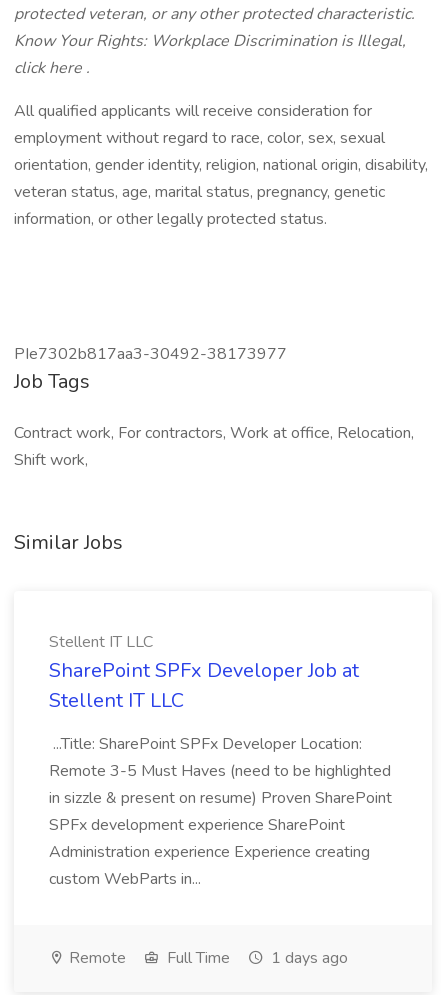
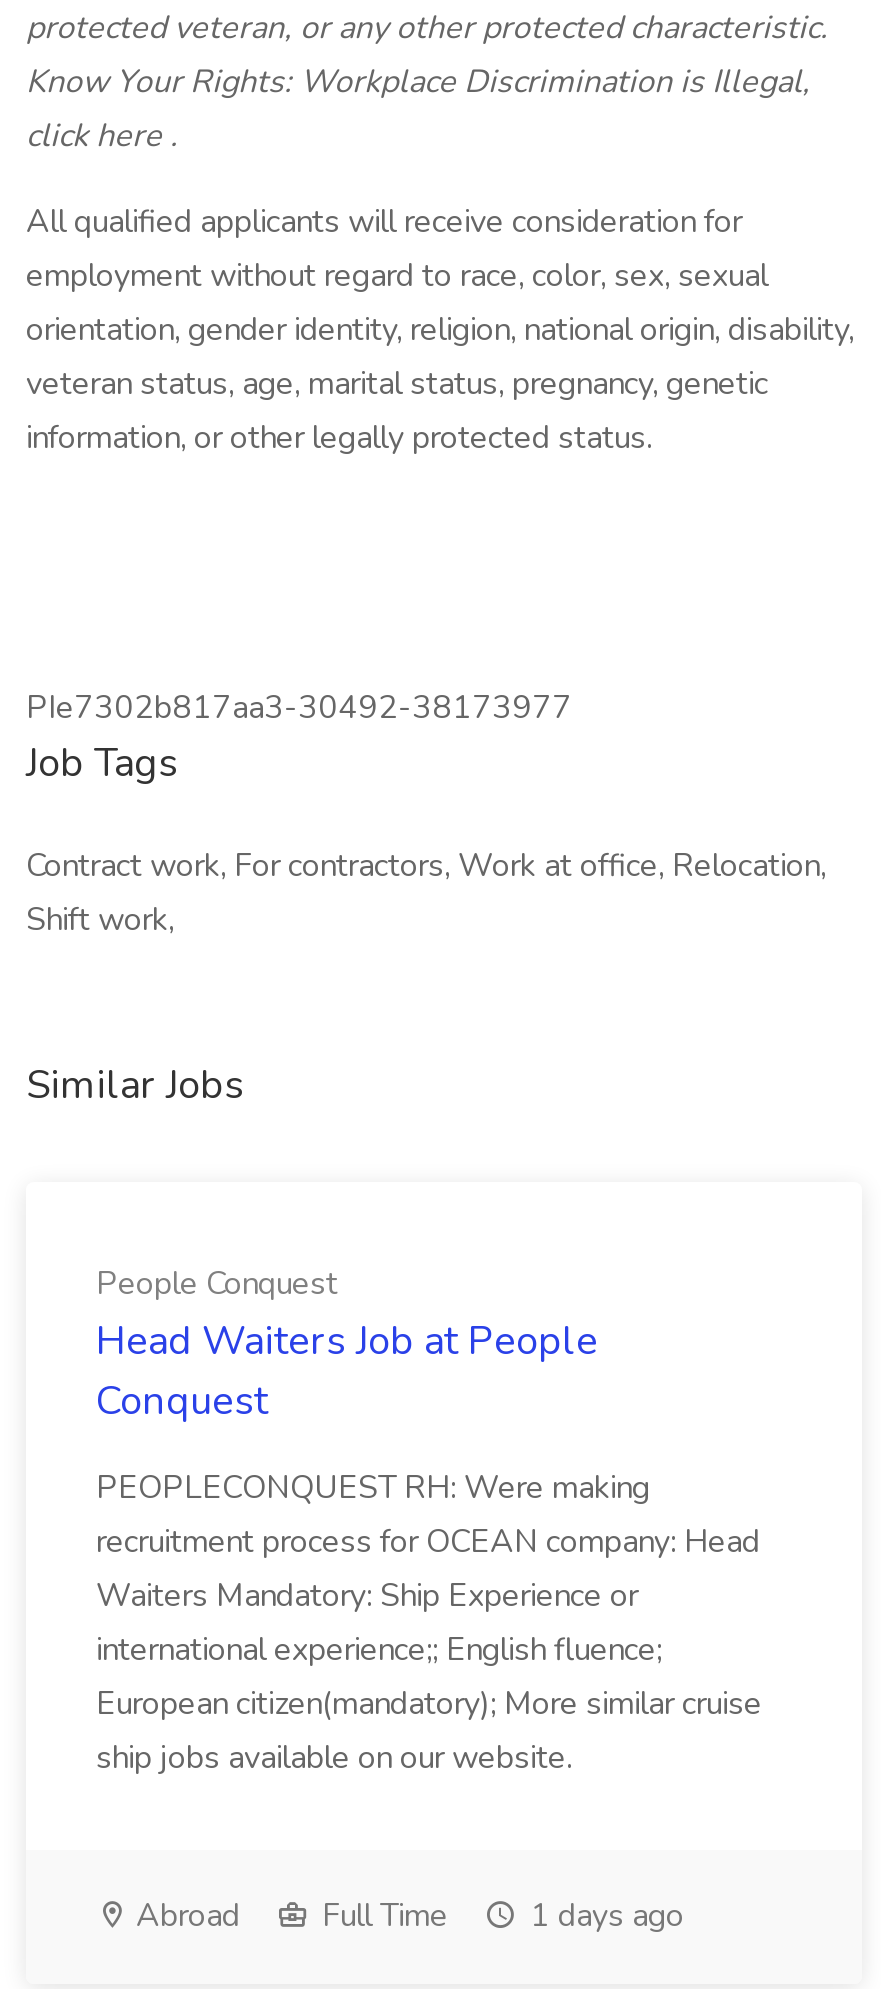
- Stellent IT LLC
- SharePoint SPFx Developer Job at
- Stellent IT LLC
+ People Conquest
+ Head Waiters Job at People
+ Conquest

- ...Title: SharePoint SPFx Developer Location:
- Remote 3-5 Must Haves (need to be highlighted
- in sizzle & present on resume) Proven SharePoint
- SPFx development experience SharePoint
- Administration experience Experience creating
- custom WebParts in...
+ PEOPLECONQUEST RH: Were making
+ recruitment process for OCEAN company: Head
+ Waiters Mandatory: Ship Experience or
+ international experience;; English fluence;
+ European citizen(mandatory); More similar cruise
+ ship jobs available on our website.

- Remote
+ Abroad
